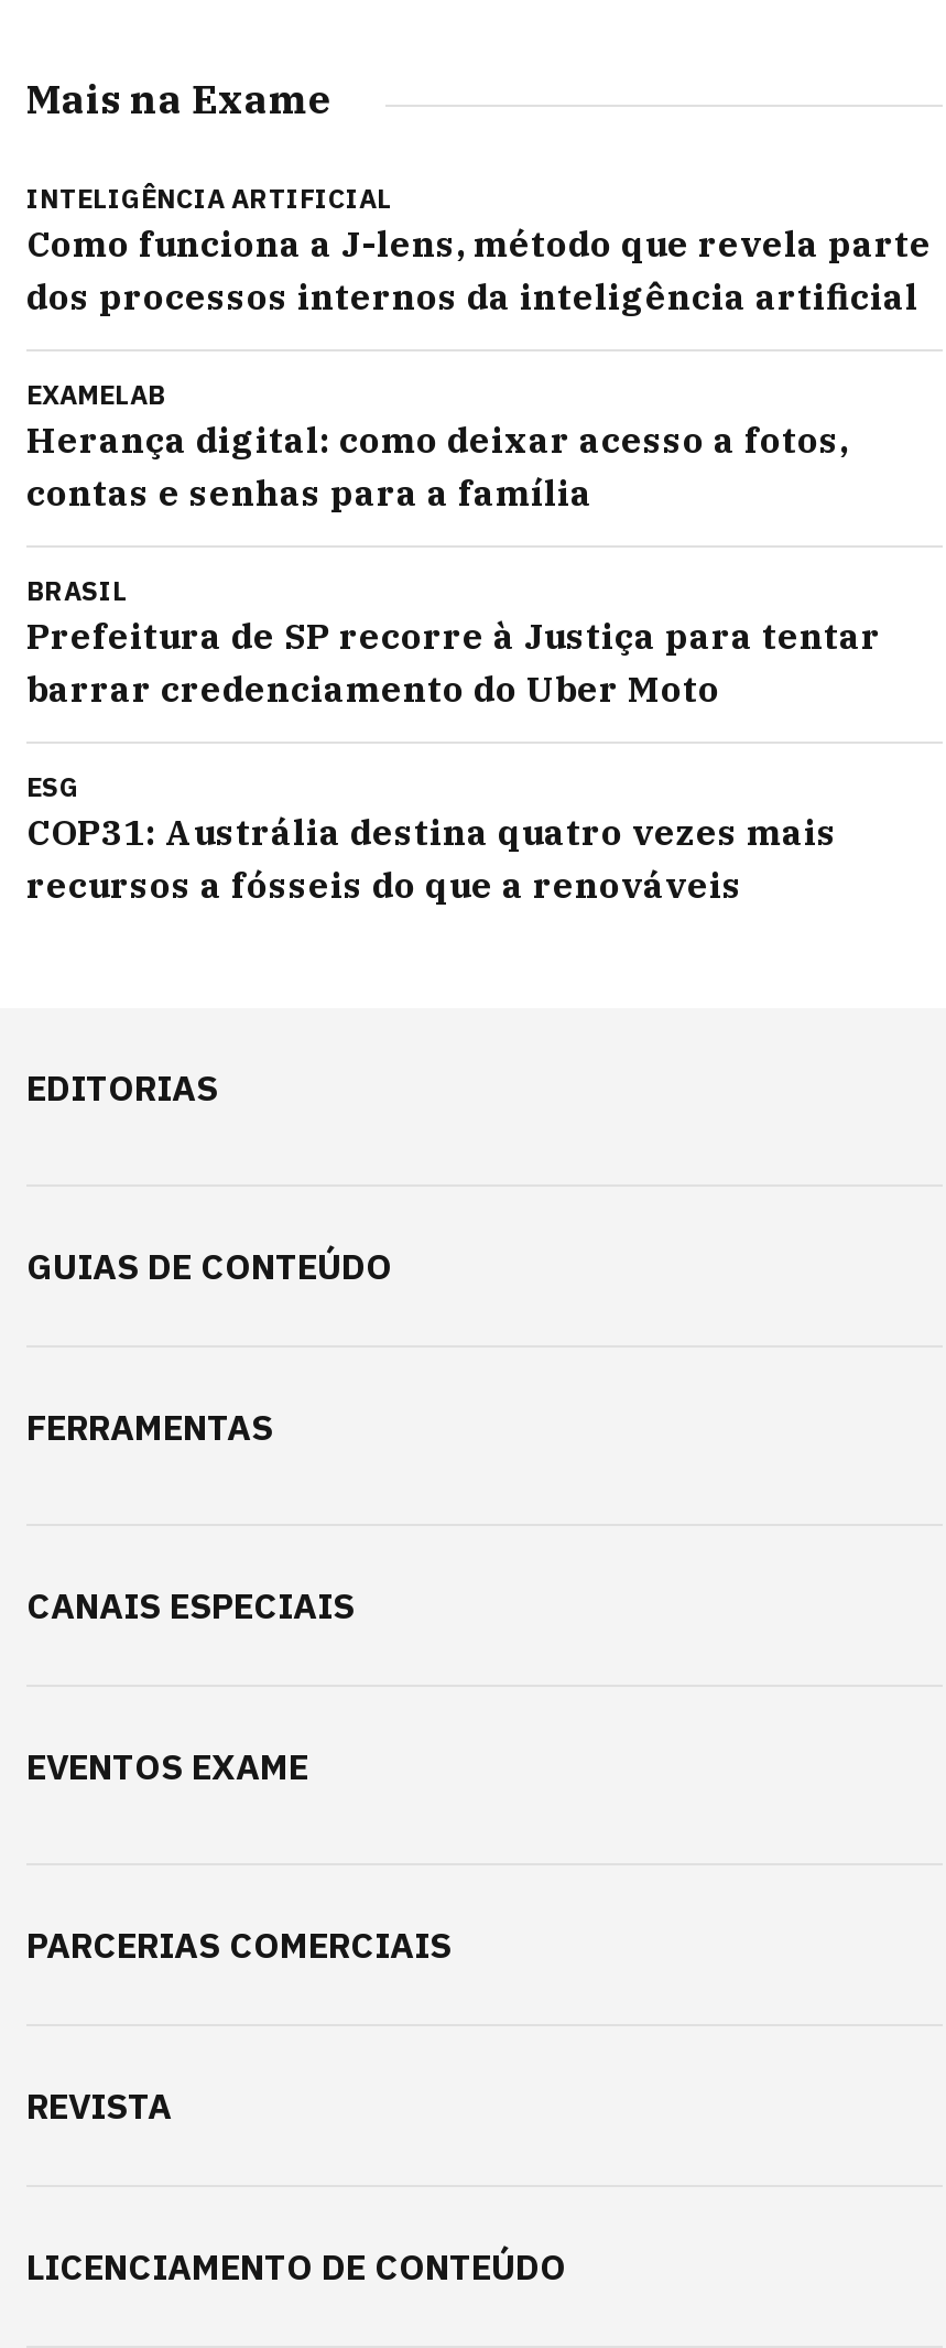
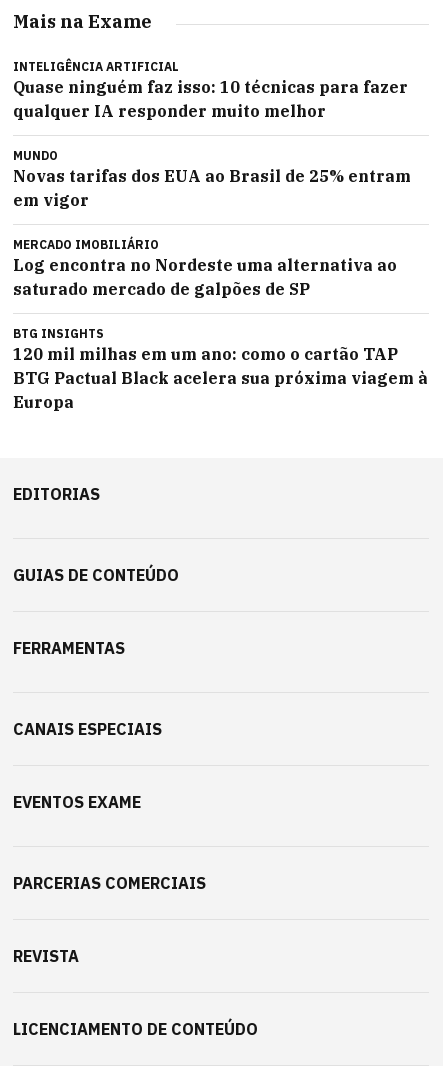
- Como funciona a J-lens, método que revela parte
- dos processos internos da inteligência artificial
+ Quase ninguém faz isso: 10 técnicas para fazer
+ qualquer IA responder muito melhor

- EXAMELAB
- Herança digital: como deixar acesso a fotos,
- contas e senhas para a família
+ MUNDO
+ Novas tarifas dos EUA ao Brasil de 25% entram
+ em vigor

- BRASIL
- Prefeitura de SP recorre à Justiça para tentar
- barrar credenciamento do Uber Moto
+ MERCADO IMOBILIÁRIO
+ Log encontra no Nordeste uma alternativa ao
+ saturado mercado de galpões de SP

- ESG
- COP31: Austrália destina quatro vezes mais
- recursos a fósseis do que a renováveis
+ BTG INSIGHTS
+ 120 mil milhas em um ano: como o cartão TAP
+ BTG Pactual Black acelera sua próxima viagem à
+ Europa
